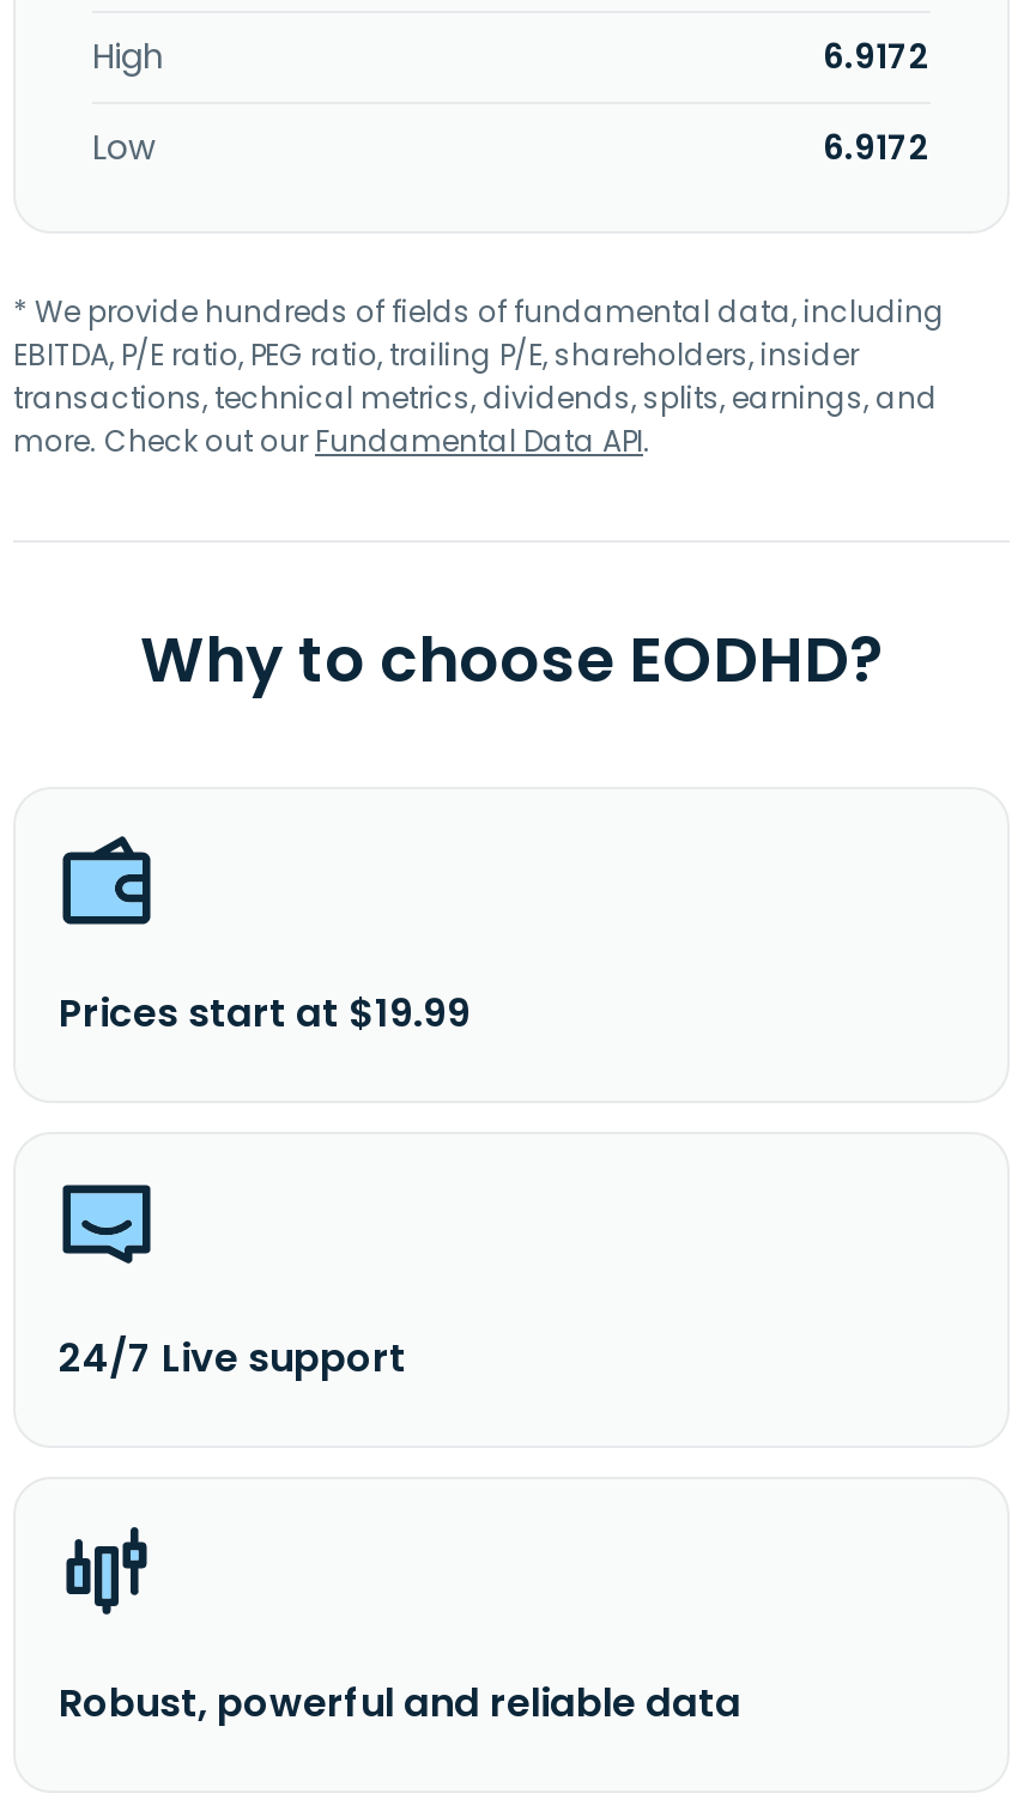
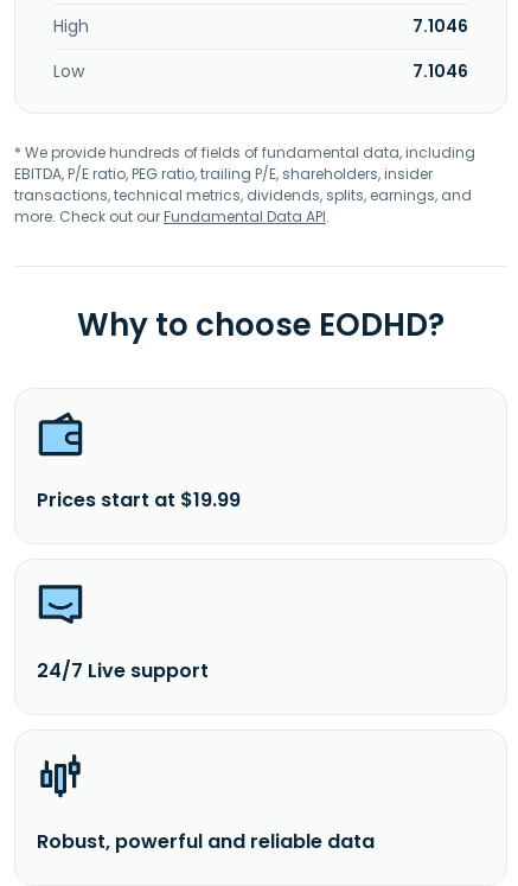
- 6.9172
+ 7.1046

- 6.9172
+ 7.1046
